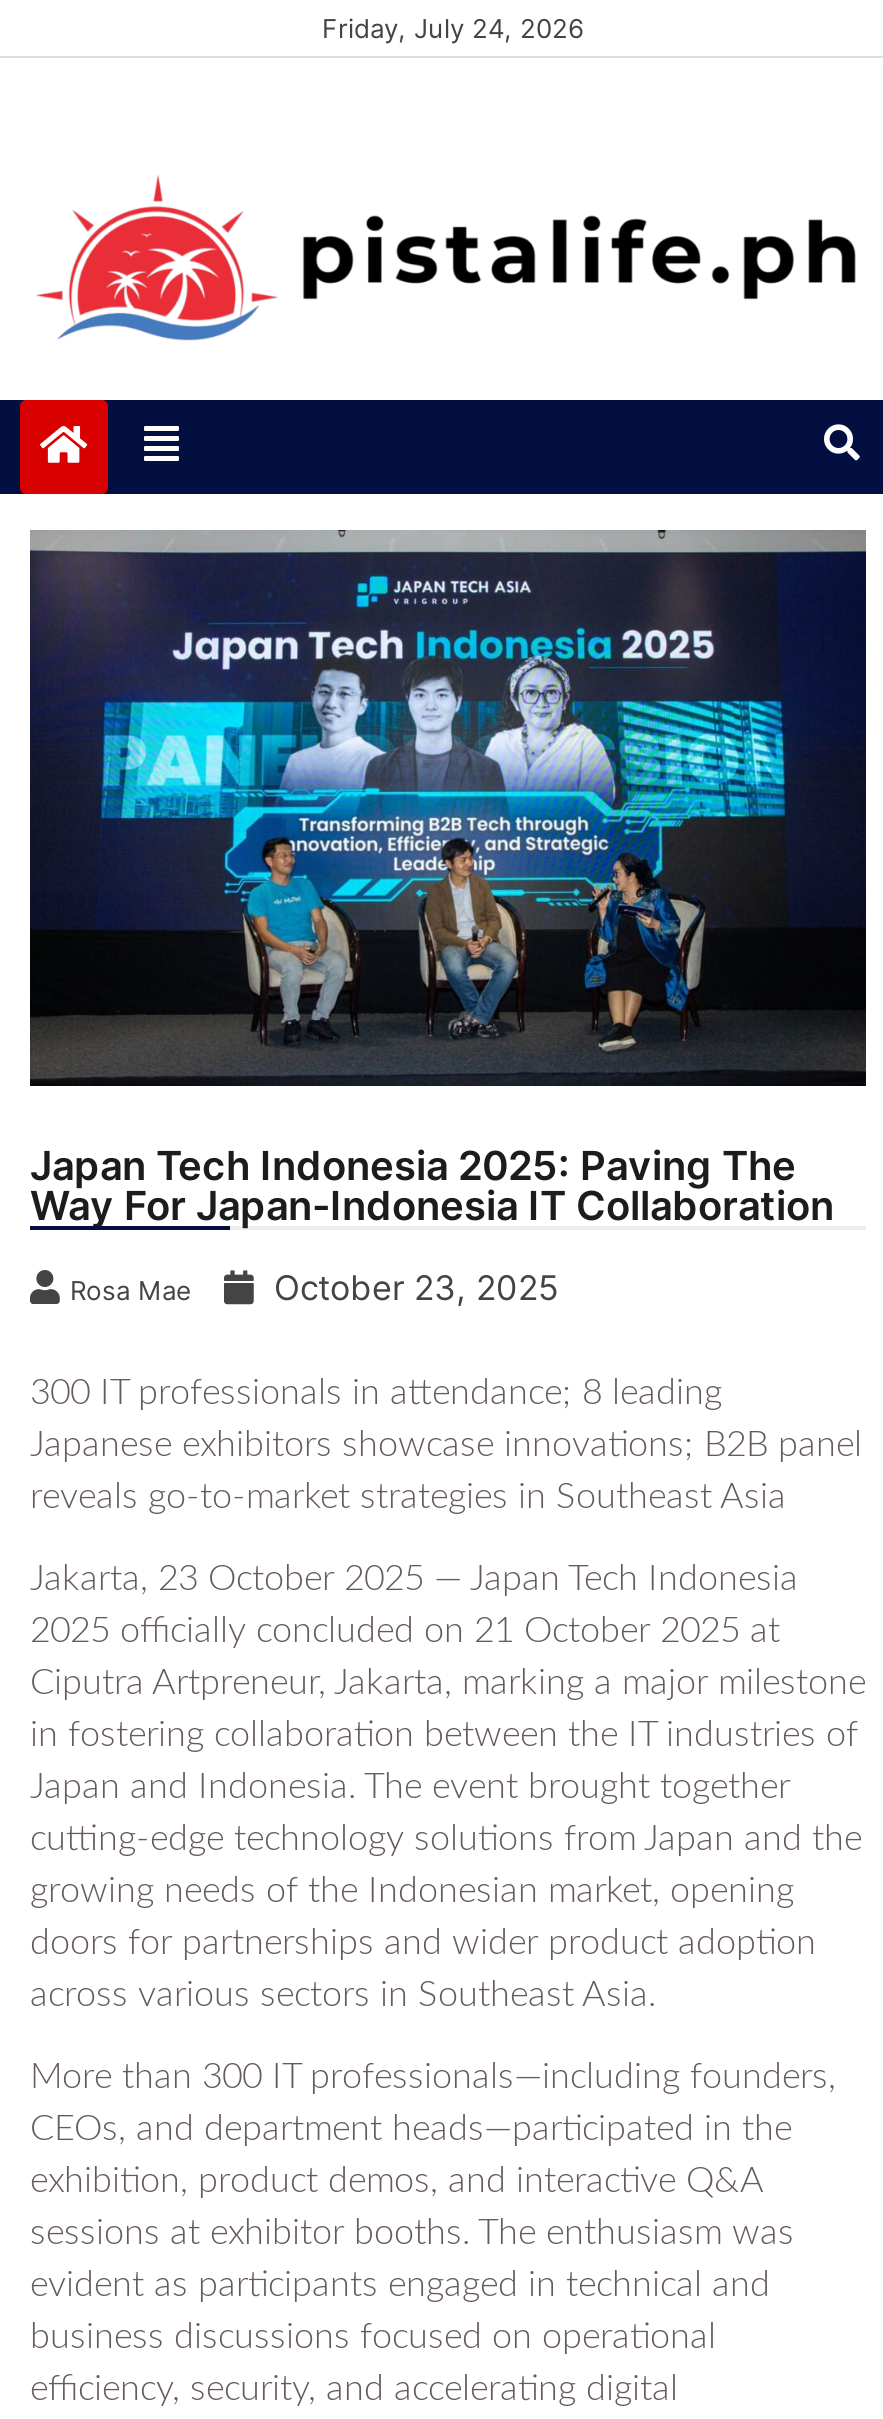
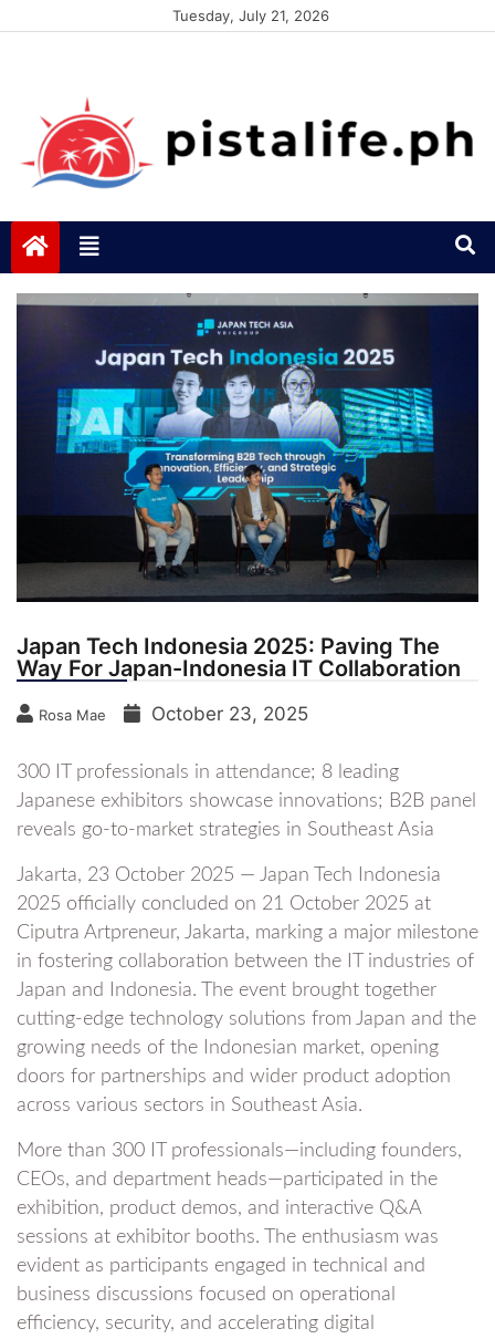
- Friday, July 24, 2026
+ Tuesday, July 21, 2026
